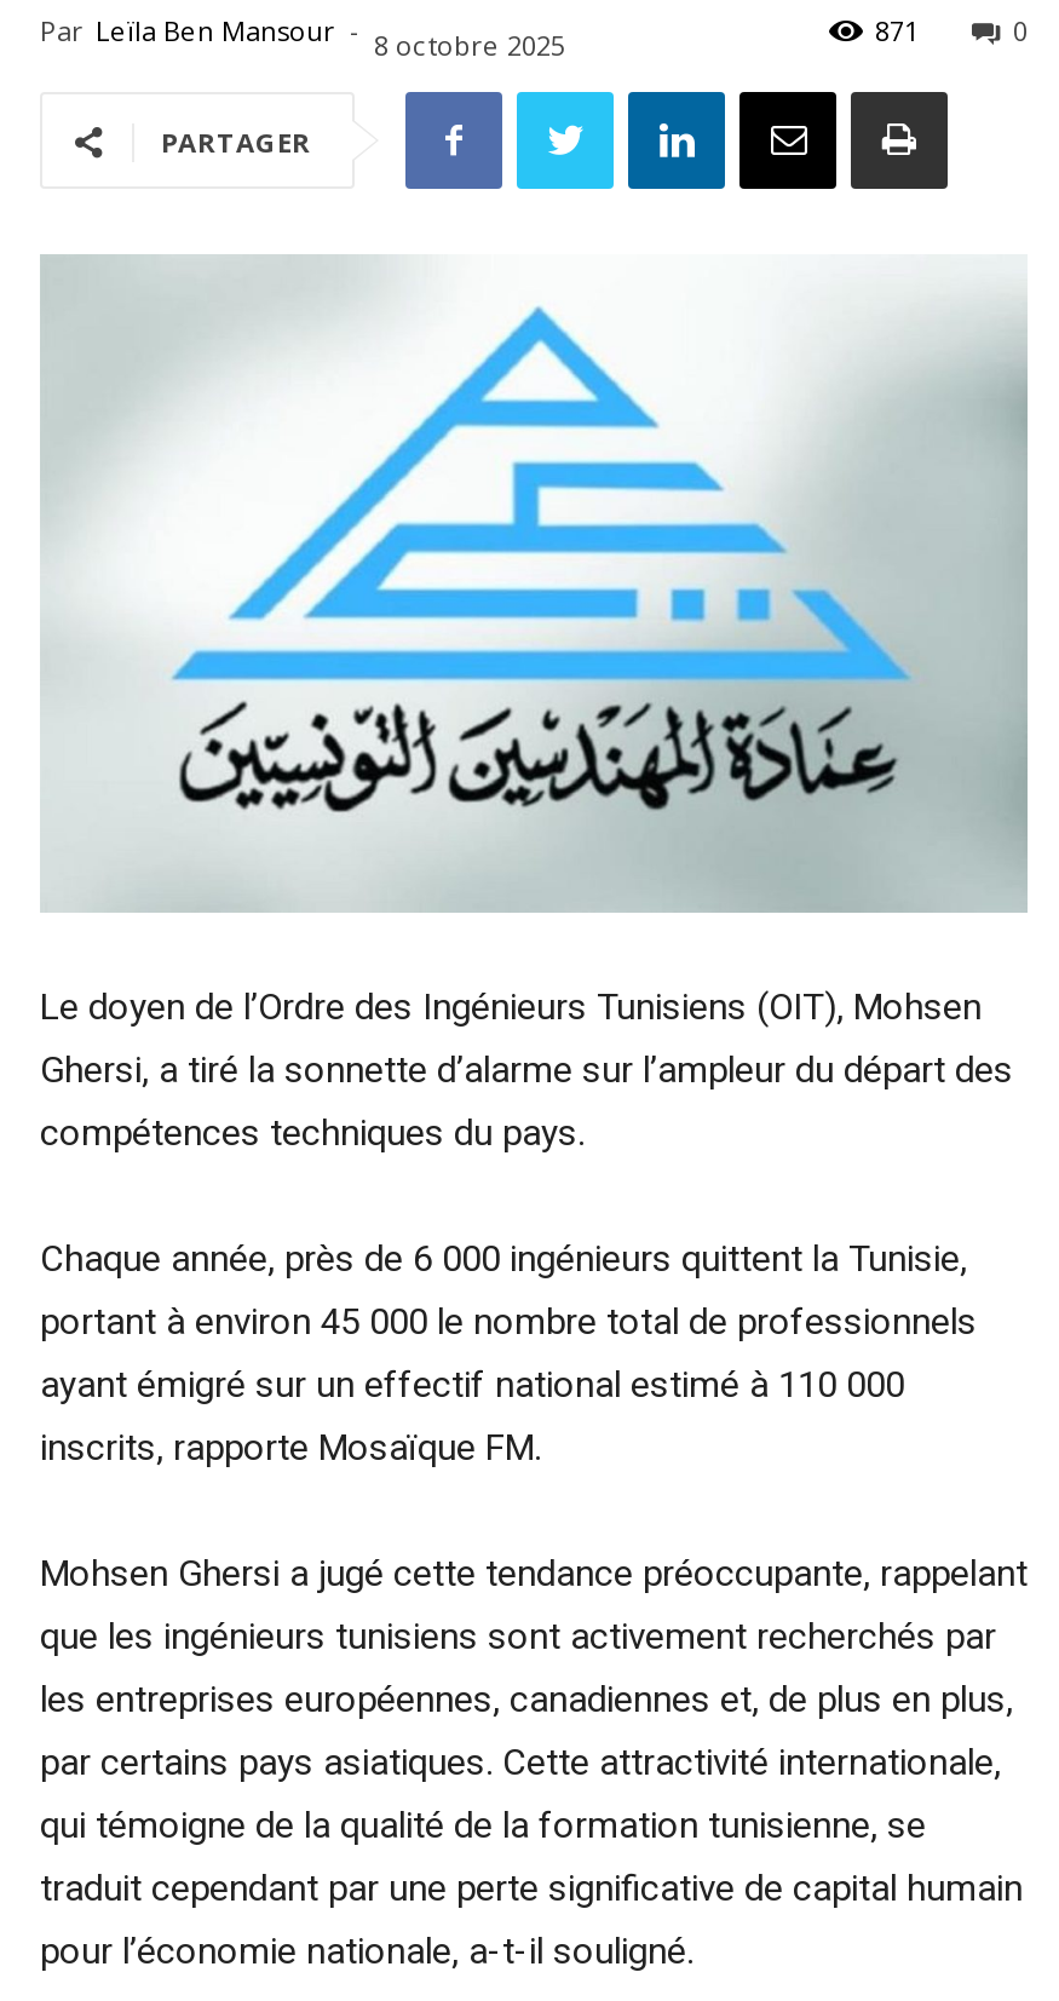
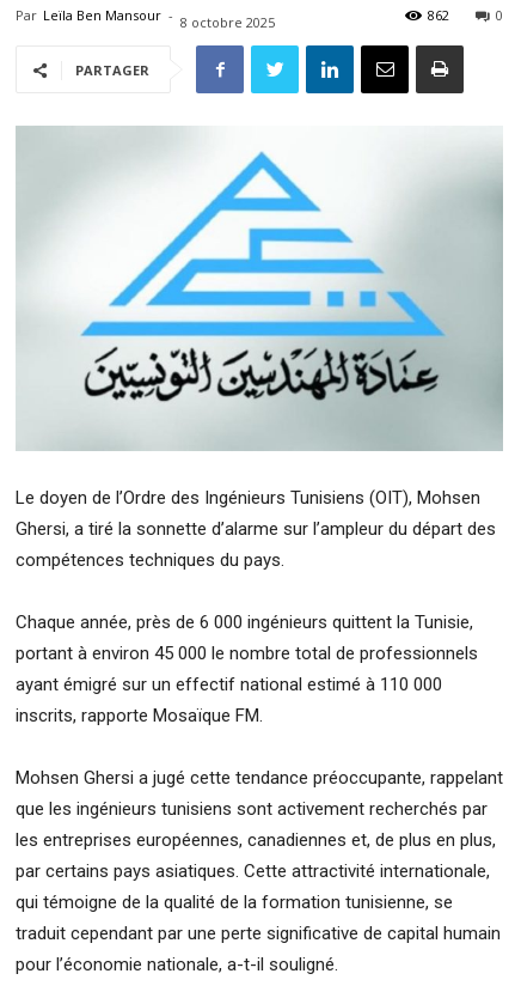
- 871
+ 862
